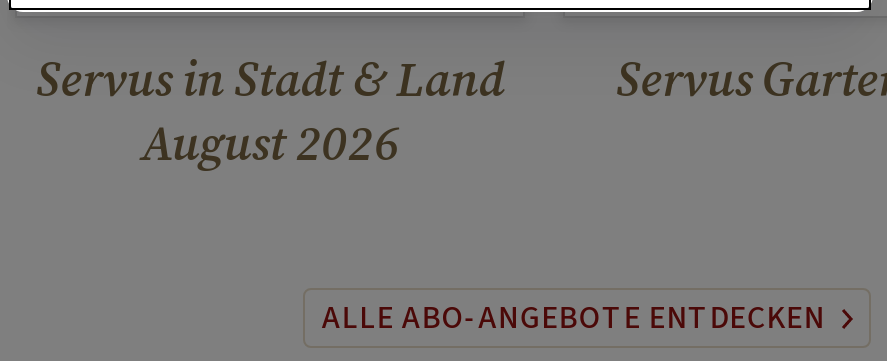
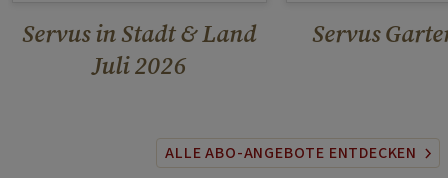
- August 2026
+ Juli 2026
